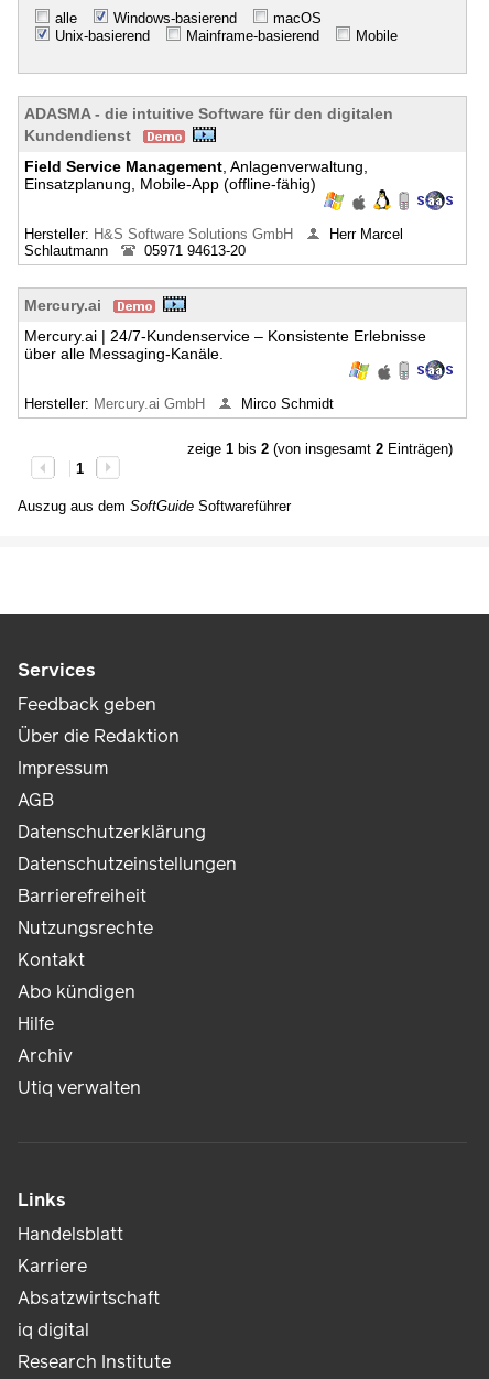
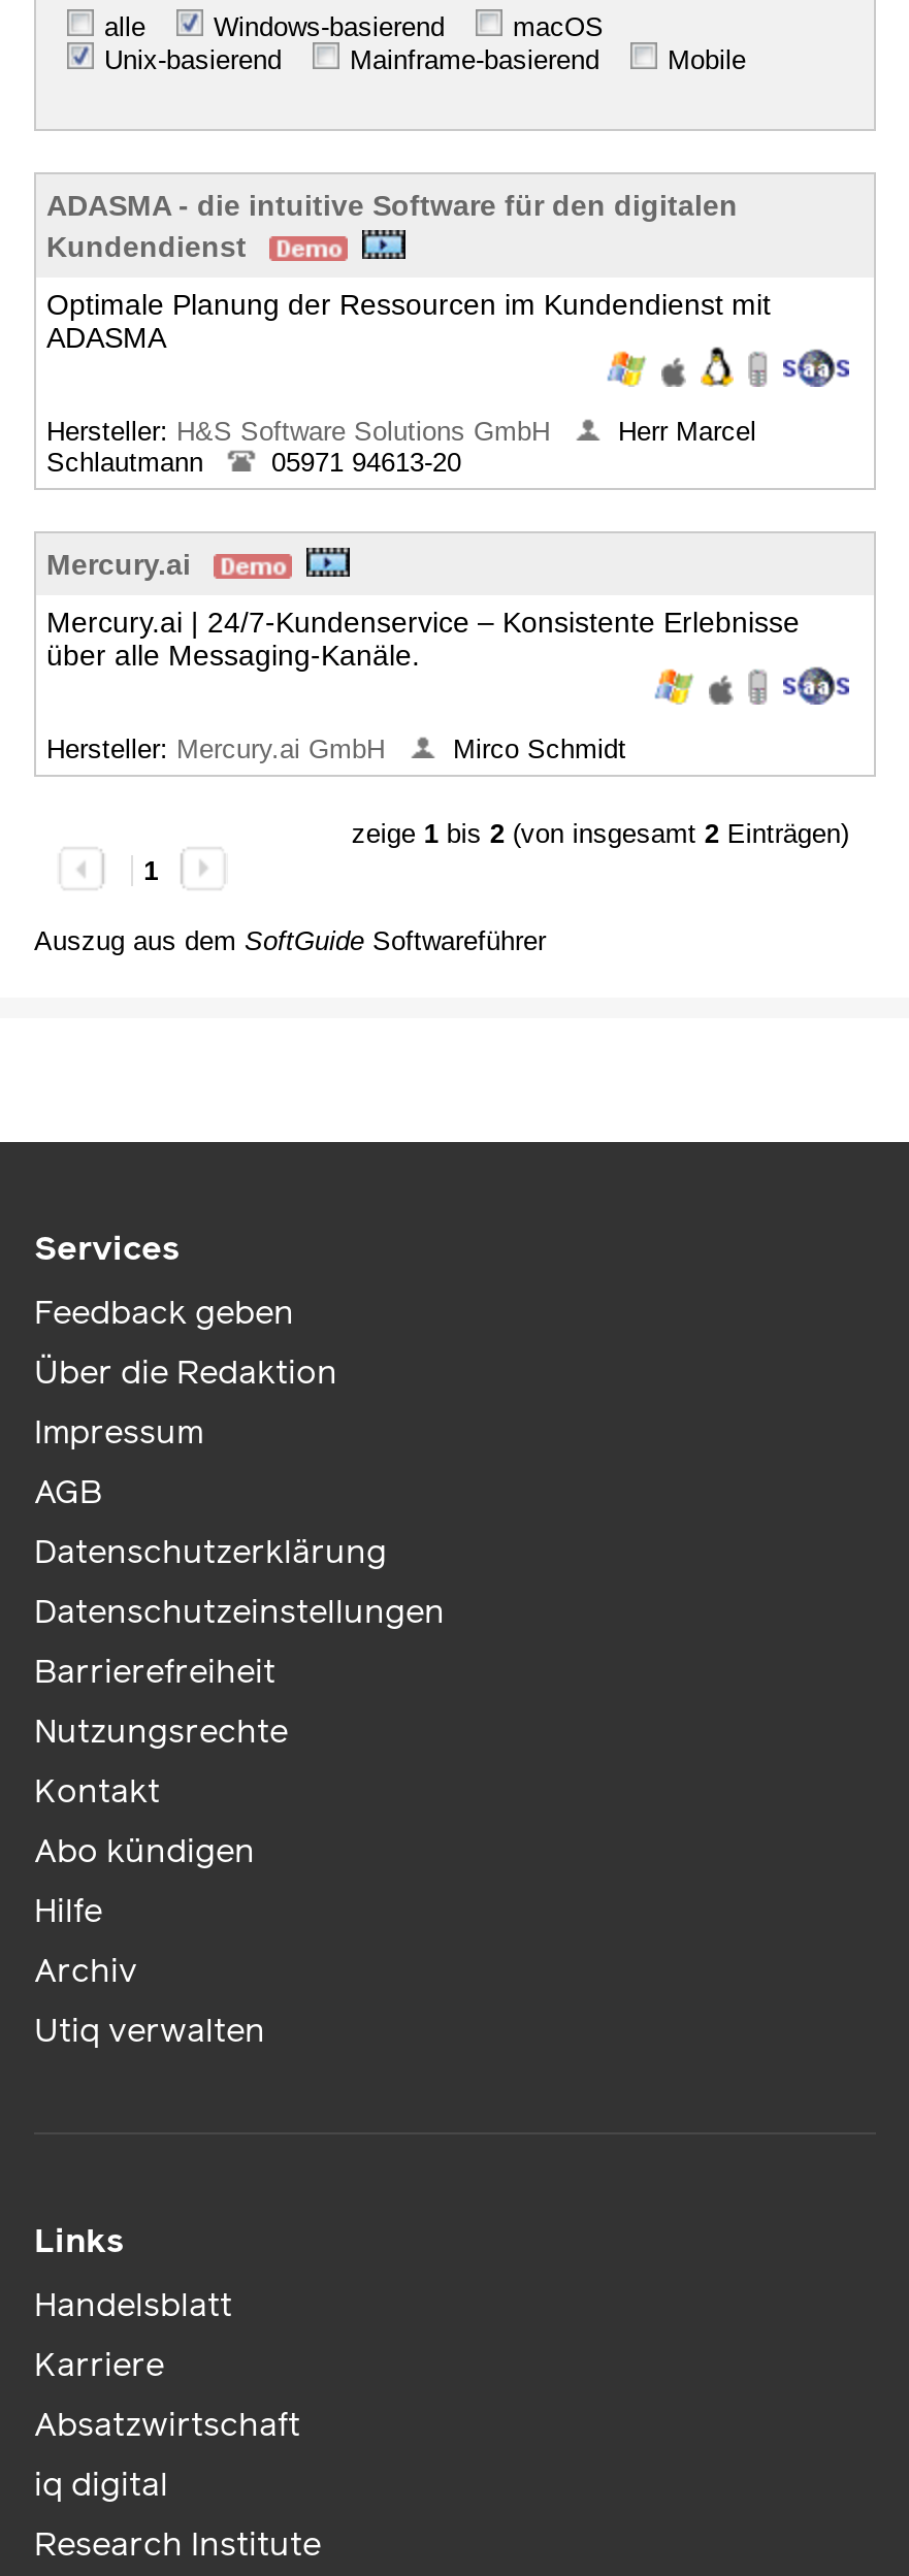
- Field Service Management, Anlagenverwaltung,
- Einsatzplanung, Mobile-App (offline-fähig)
+ Optimale Planung der Ressourcen im Kundendienst mit
+ ADASMA
